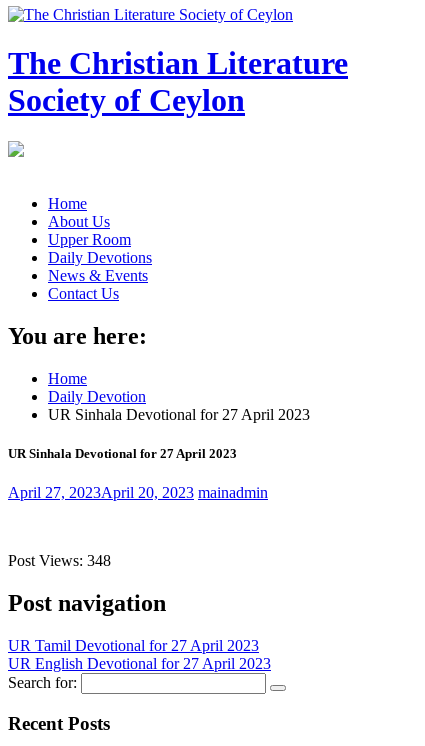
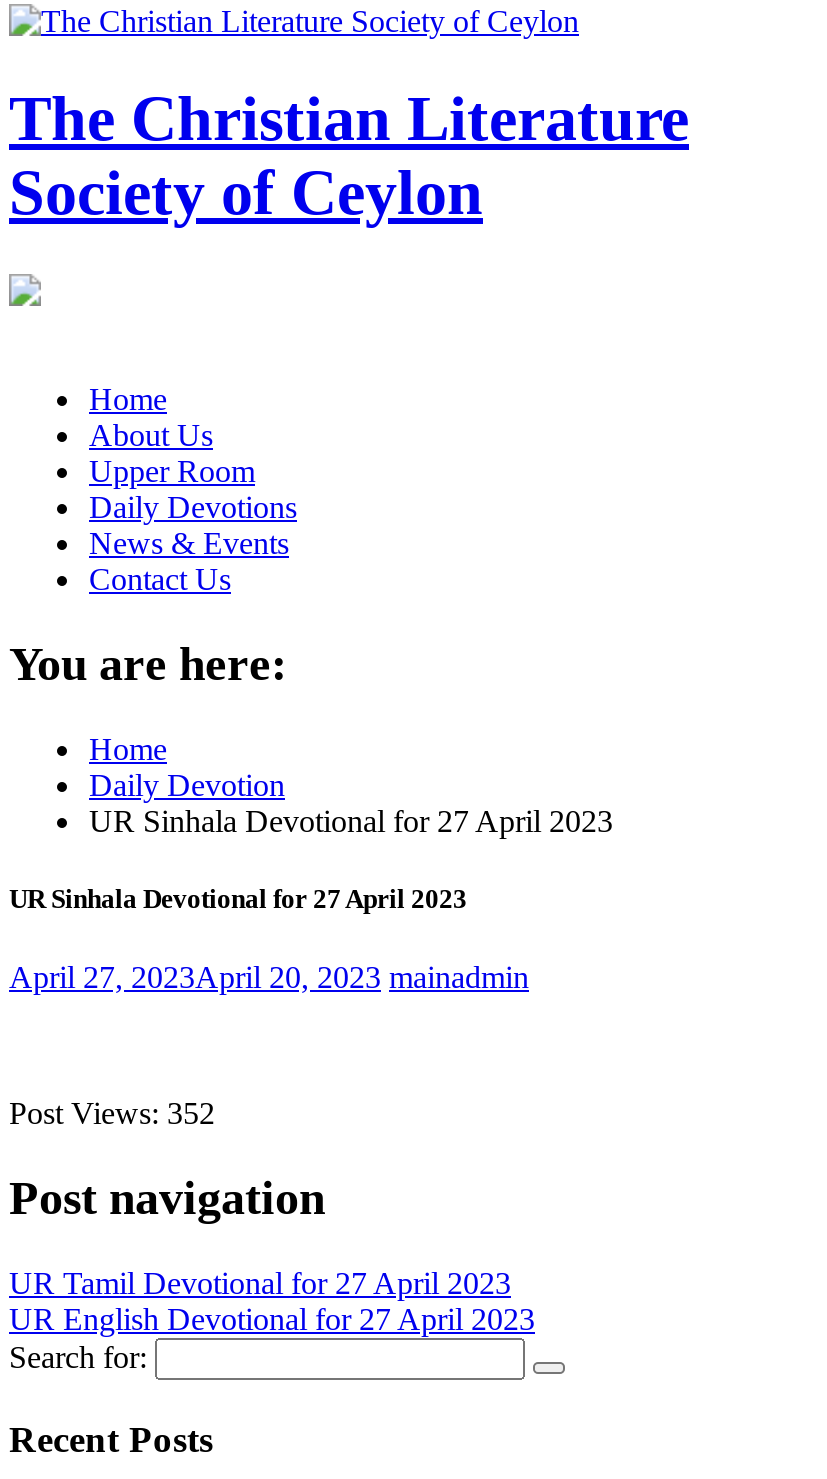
- Post Views: 348
+ Post Views: 352
